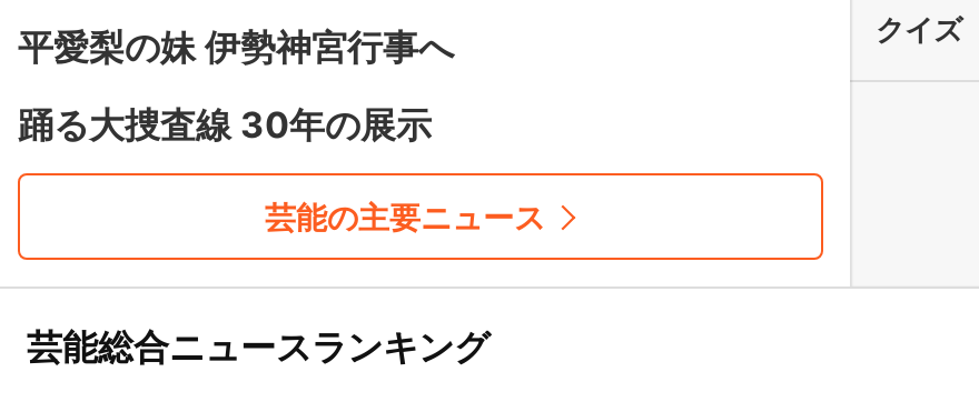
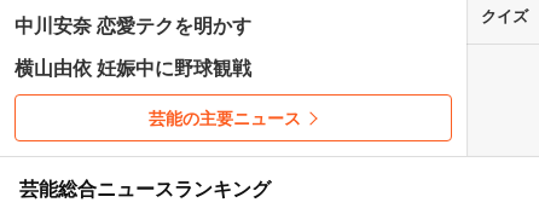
- 平愛梨の妹 伊勢神宮行事へ
+ 中川安奈 恋愛テクを明かす

- 踊る大捜査線 30年の展示
+ 横山由依 妊娠中に野球観戦
